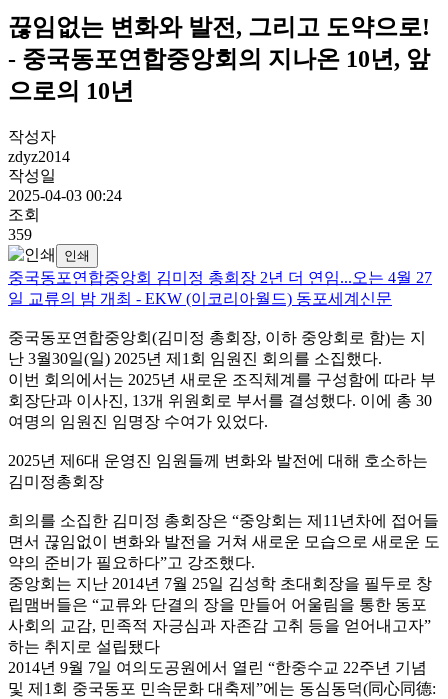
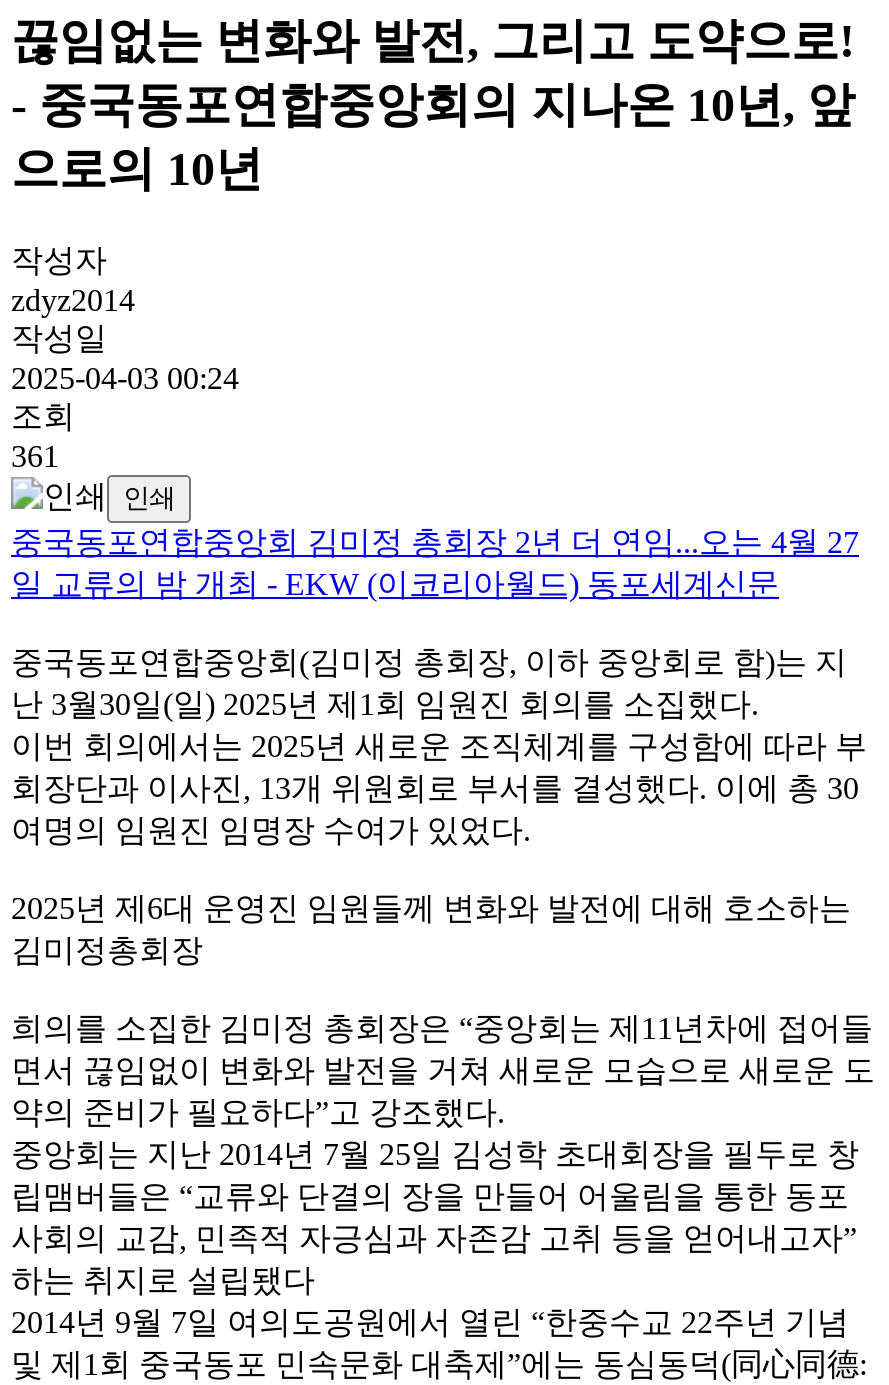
- 359
+ 361
